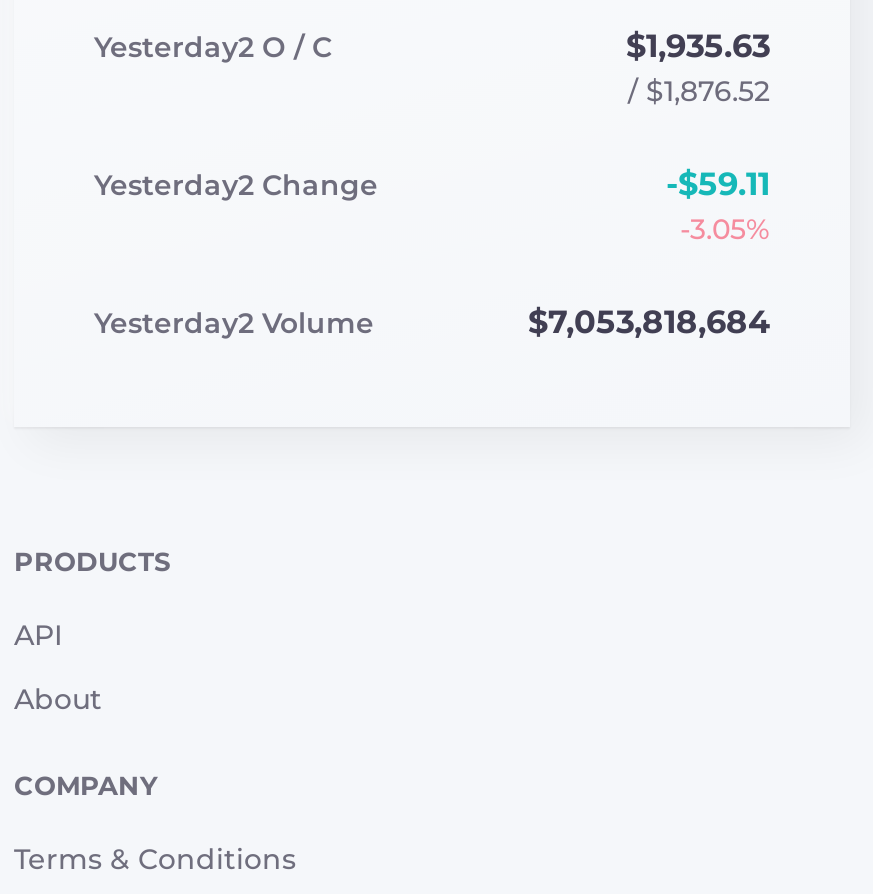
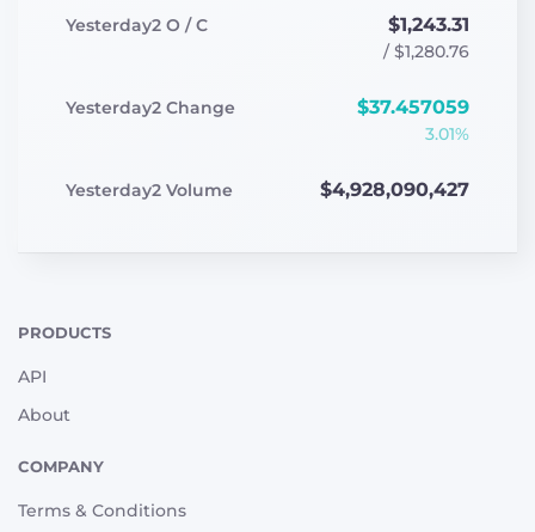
- $1,935.63
+ $1,243.31

- / $1,876.52
+ / $1,280.76

- -$59.11
+ $37.457059

- -3.05%
+ 3.01%

- $7,053,818,684
+ $4,928,090,427
